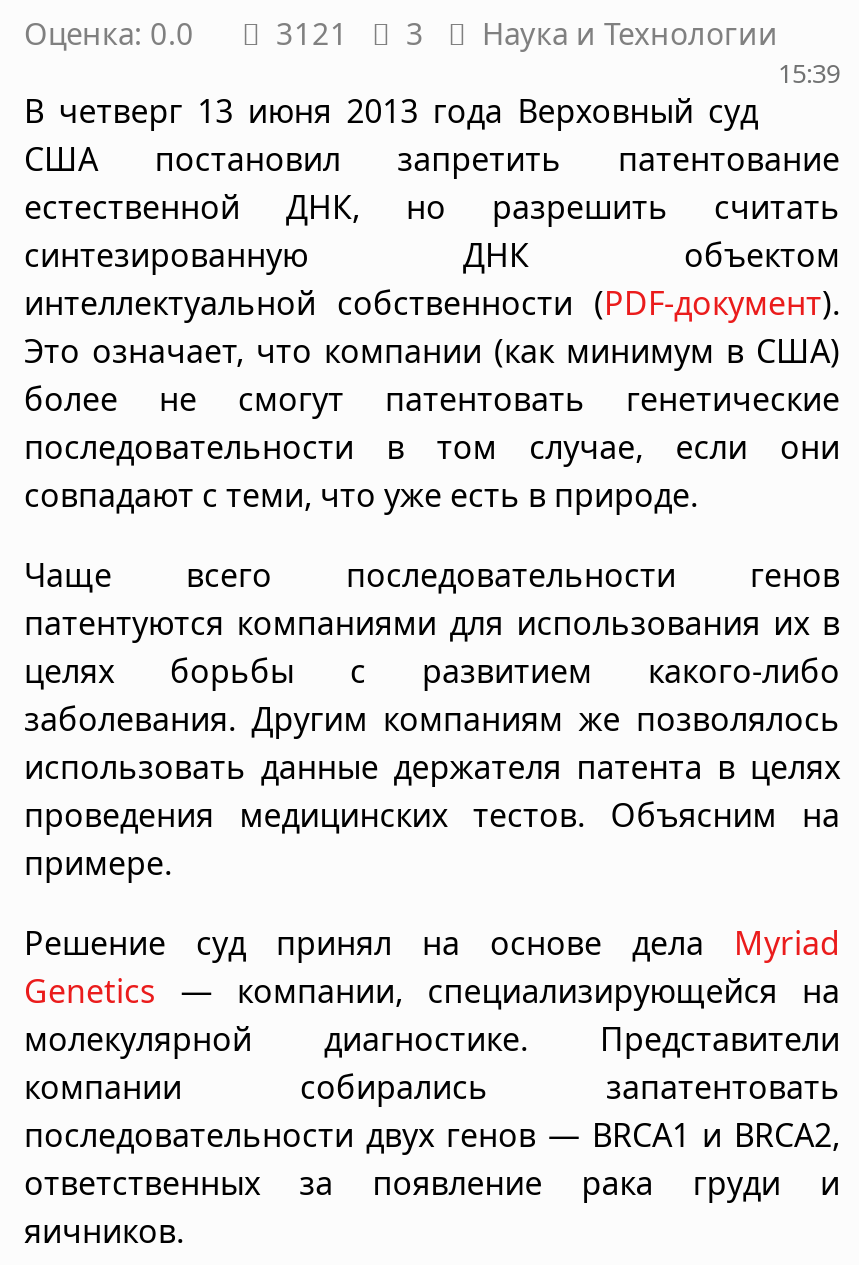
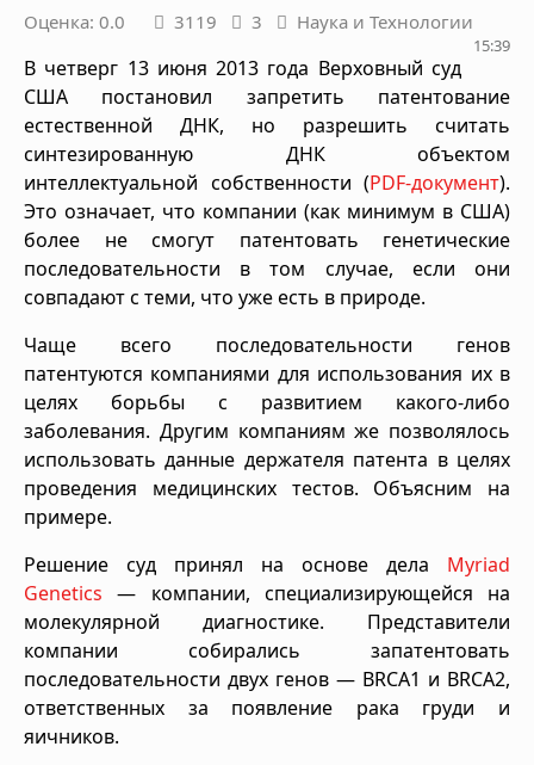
- Оценка: 0.0 3121 3 Наука и Технологии
+ Оценка: 0.0 3119 3 Наука и Технологии
